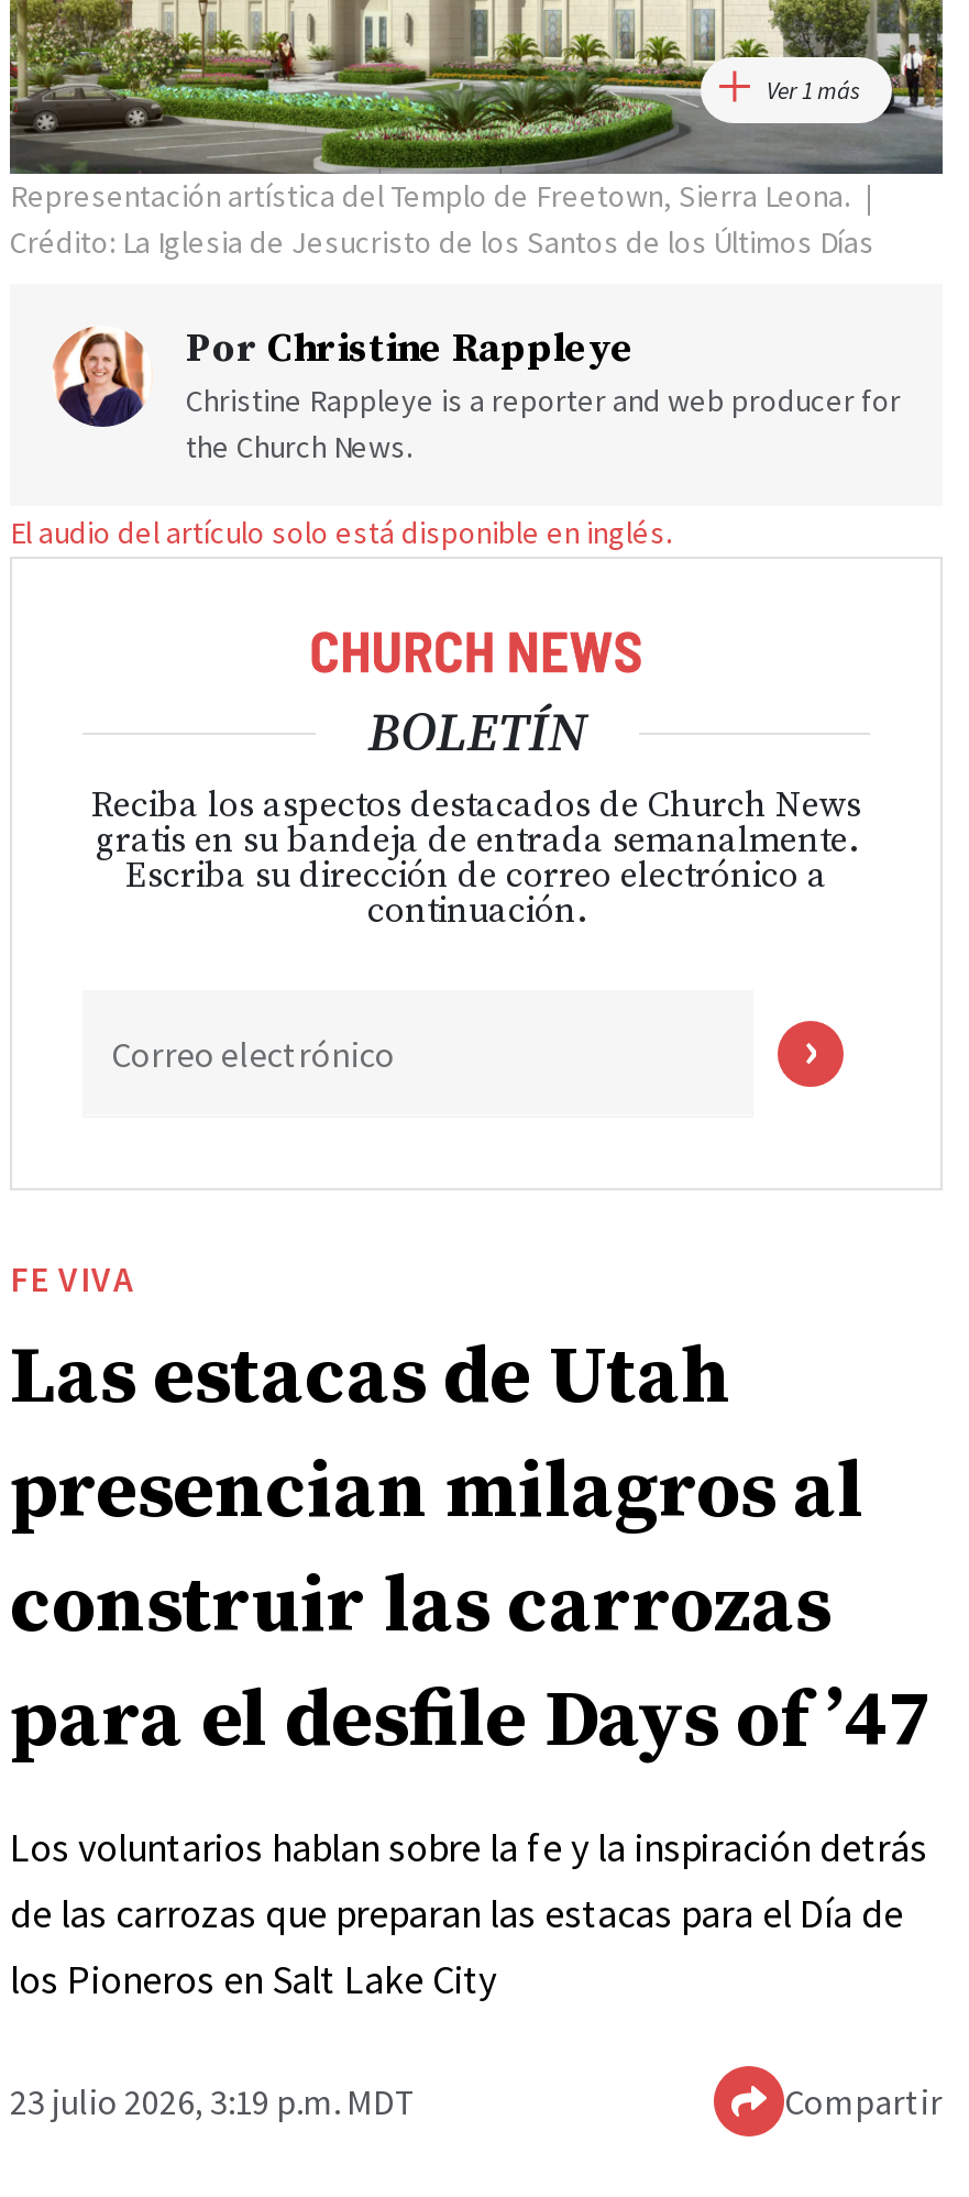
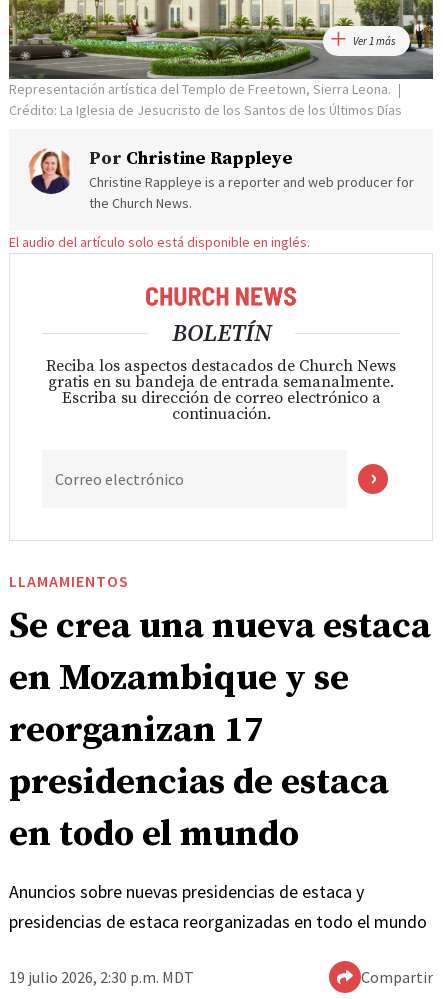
- FE VIVA
- Las estacas de Utah
- presencian milagros al
- construir las carrozas
- para el desfile Days of ’47
+ LLAMAMIENTOS
+ Se crea una nueva estaca
+ en Mozambique y se
+ reorganizan 17
+ presidencias de estaca
+ en todo el mundo

- Los voluntarios hablan sobre la fe y la inspiración detrás
- de las carrozas que preparan las estacas para el Día de
- los Pioneros en Salt Lake City
+ Anuncios sobre nuevas presidencias de estaca y
+ presidencias de estaca reorganizadas en todo el mundo

- 23 julio 2026, 3:19 p.m. MDT
+ 19 julio 2026, 2:30 p.m. MDT
